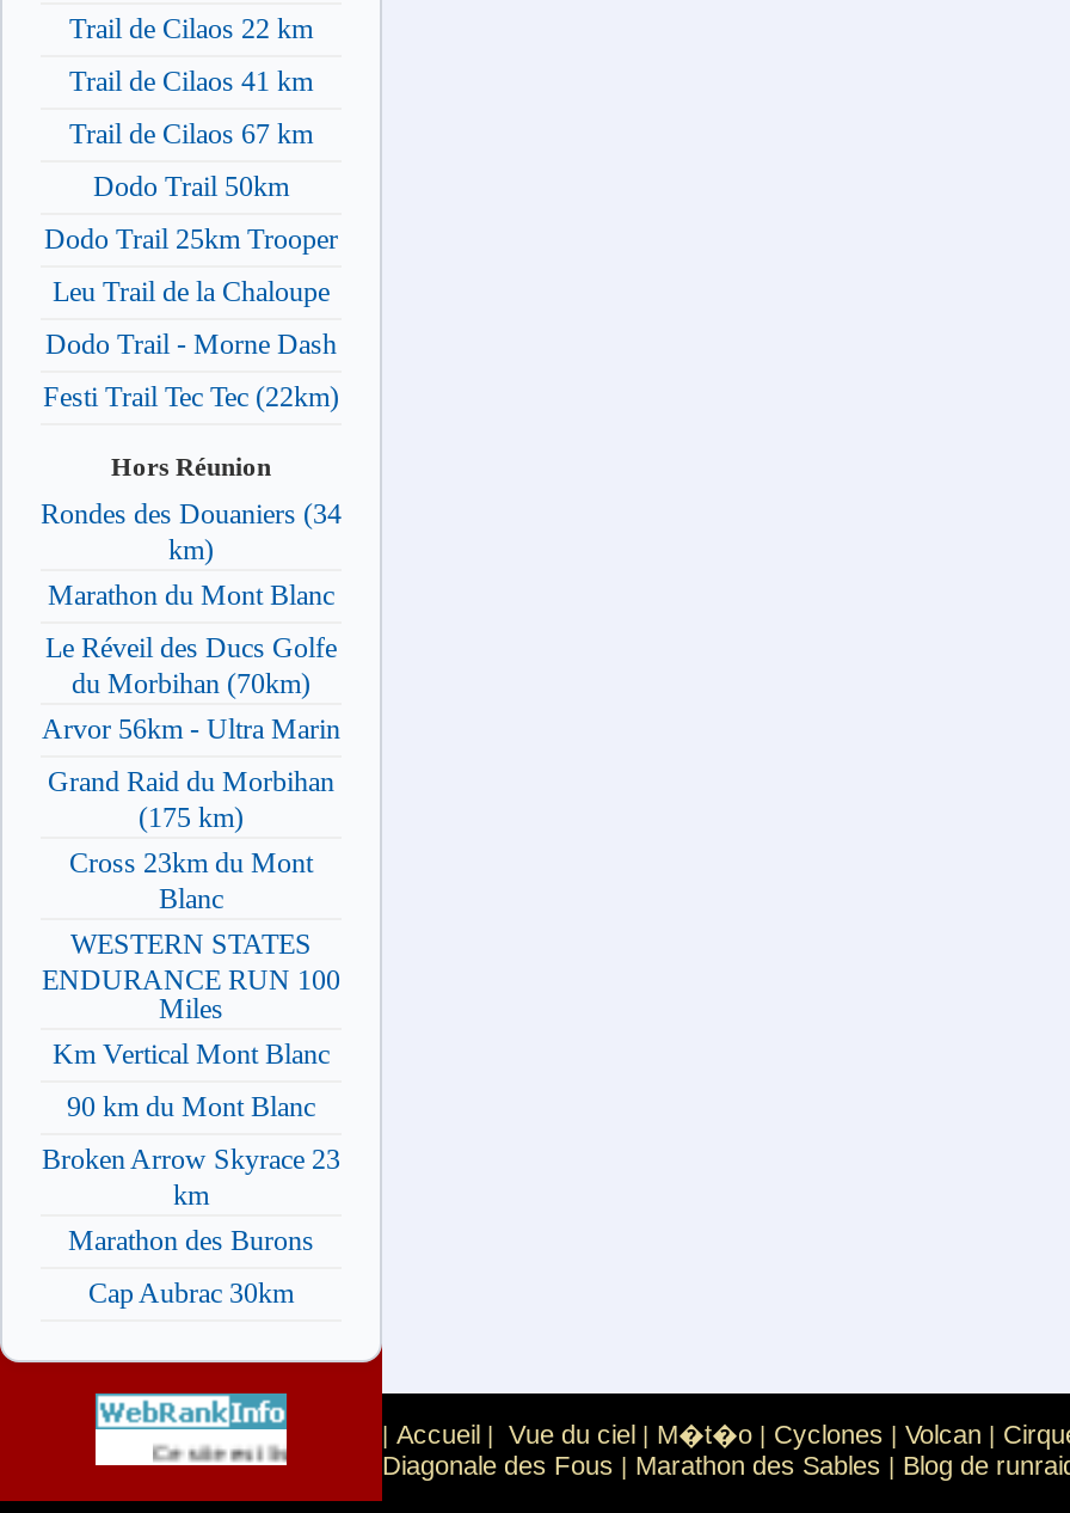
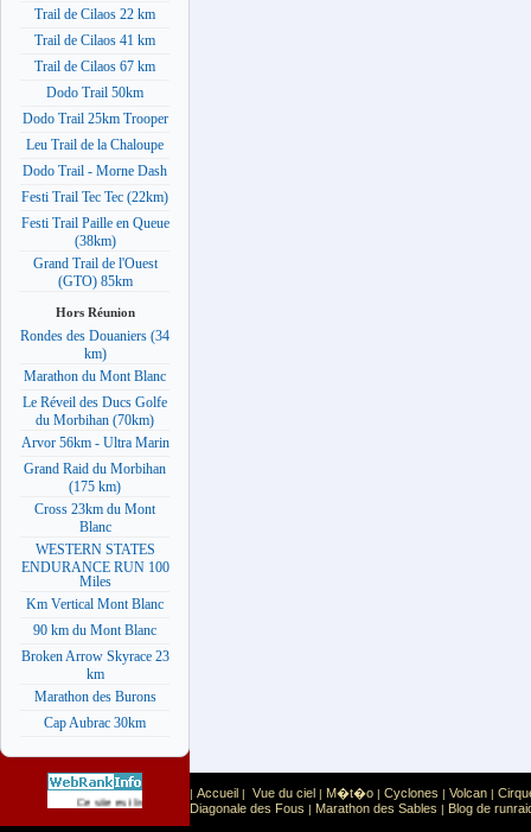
+ Festi Trail Paille en Queue
+ (38km)
+ Grand Trail de l'Ouest
+ (GTO) 85km
